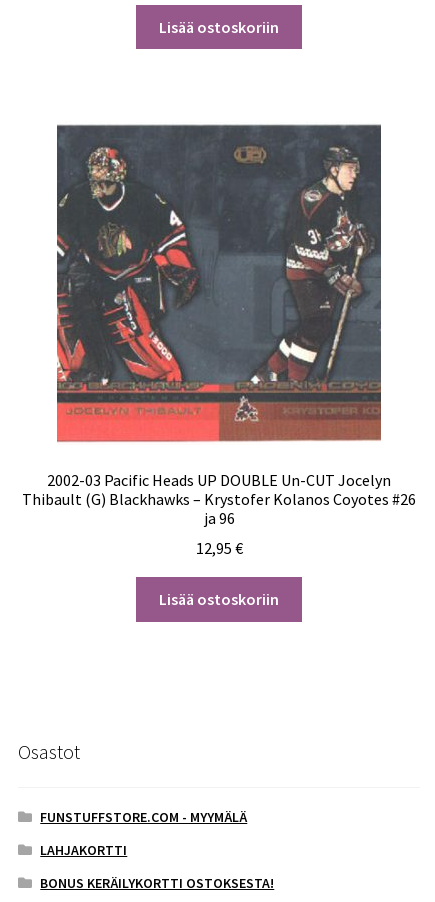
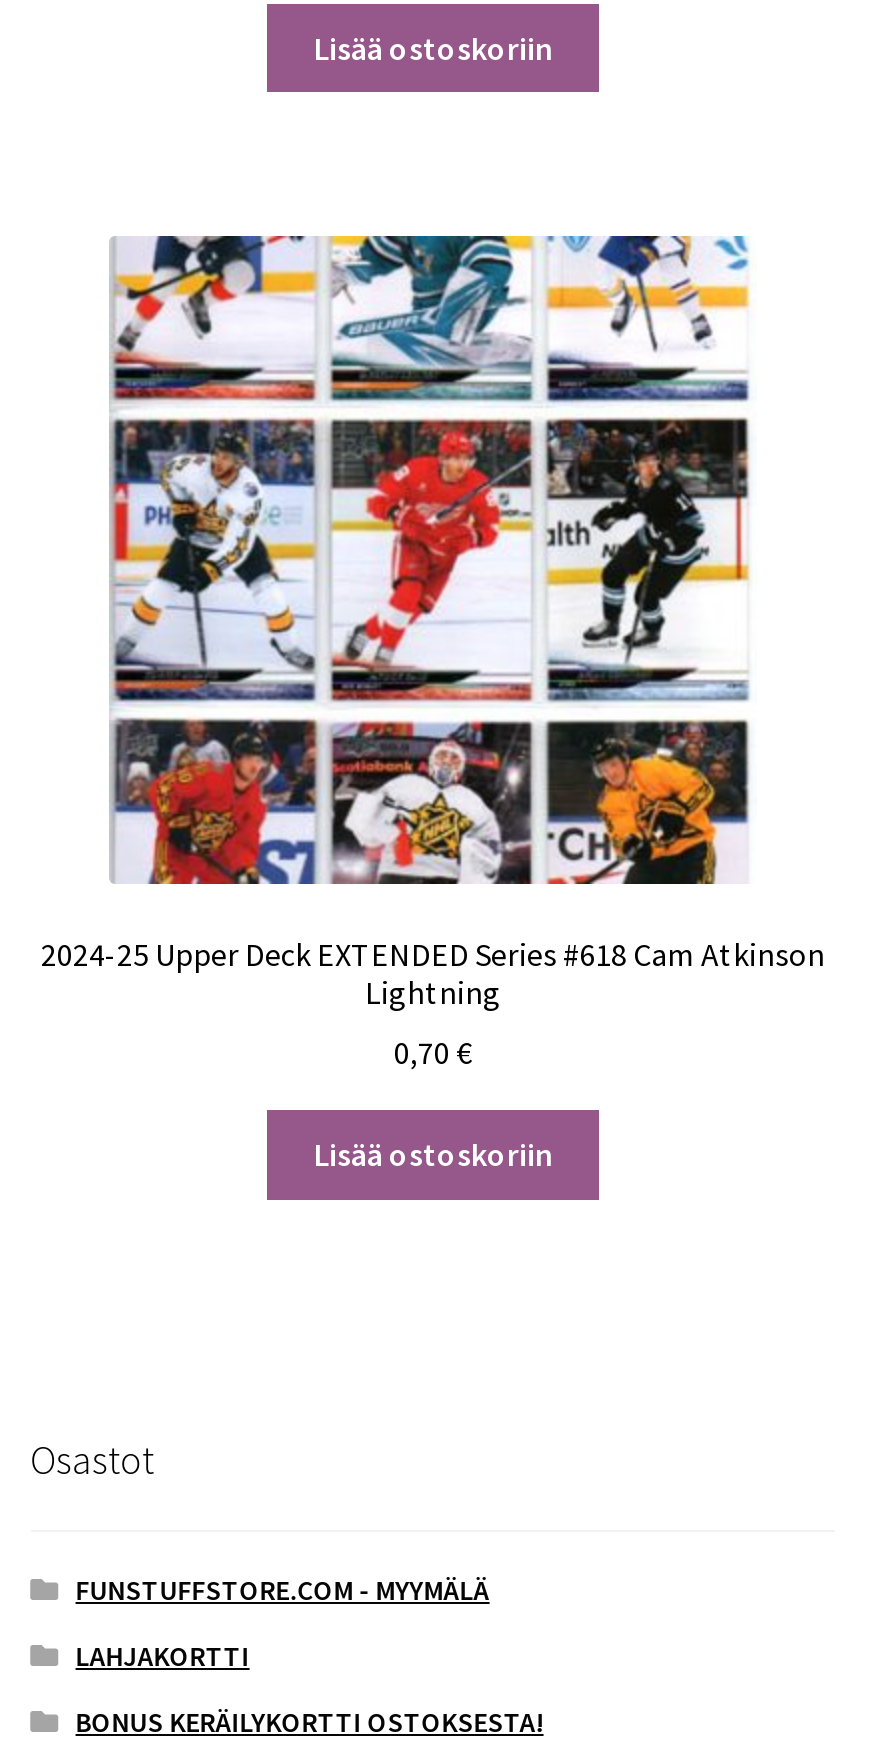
- [image]
- 2002-03 Pacific Heads UP DOUBLE Un-CUT Jocelyn
- Thibault (G) Blackhawks – Krystofer Kolanos Coyotes #26
- ja 96
+ [image]
+ 2024-25 Upper Deck EXTENDED Series #618 Cam Atkinson
+ Lightning

- 12,95 €
+ 0,70 €
